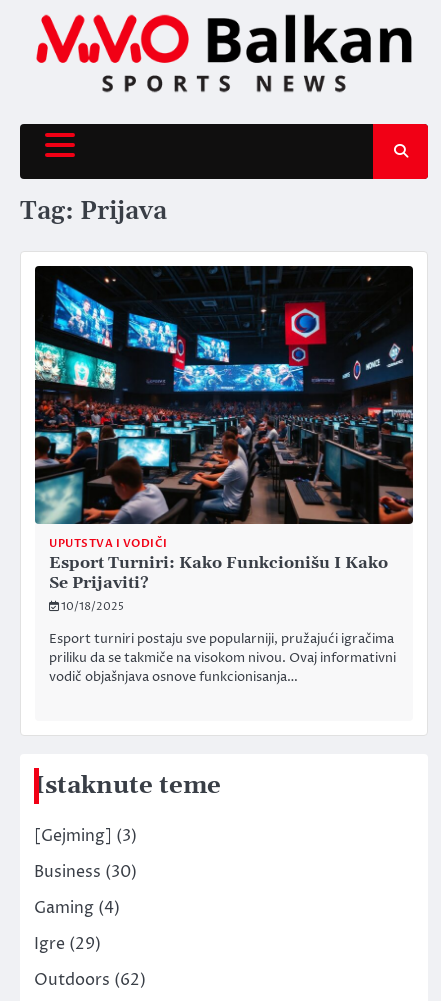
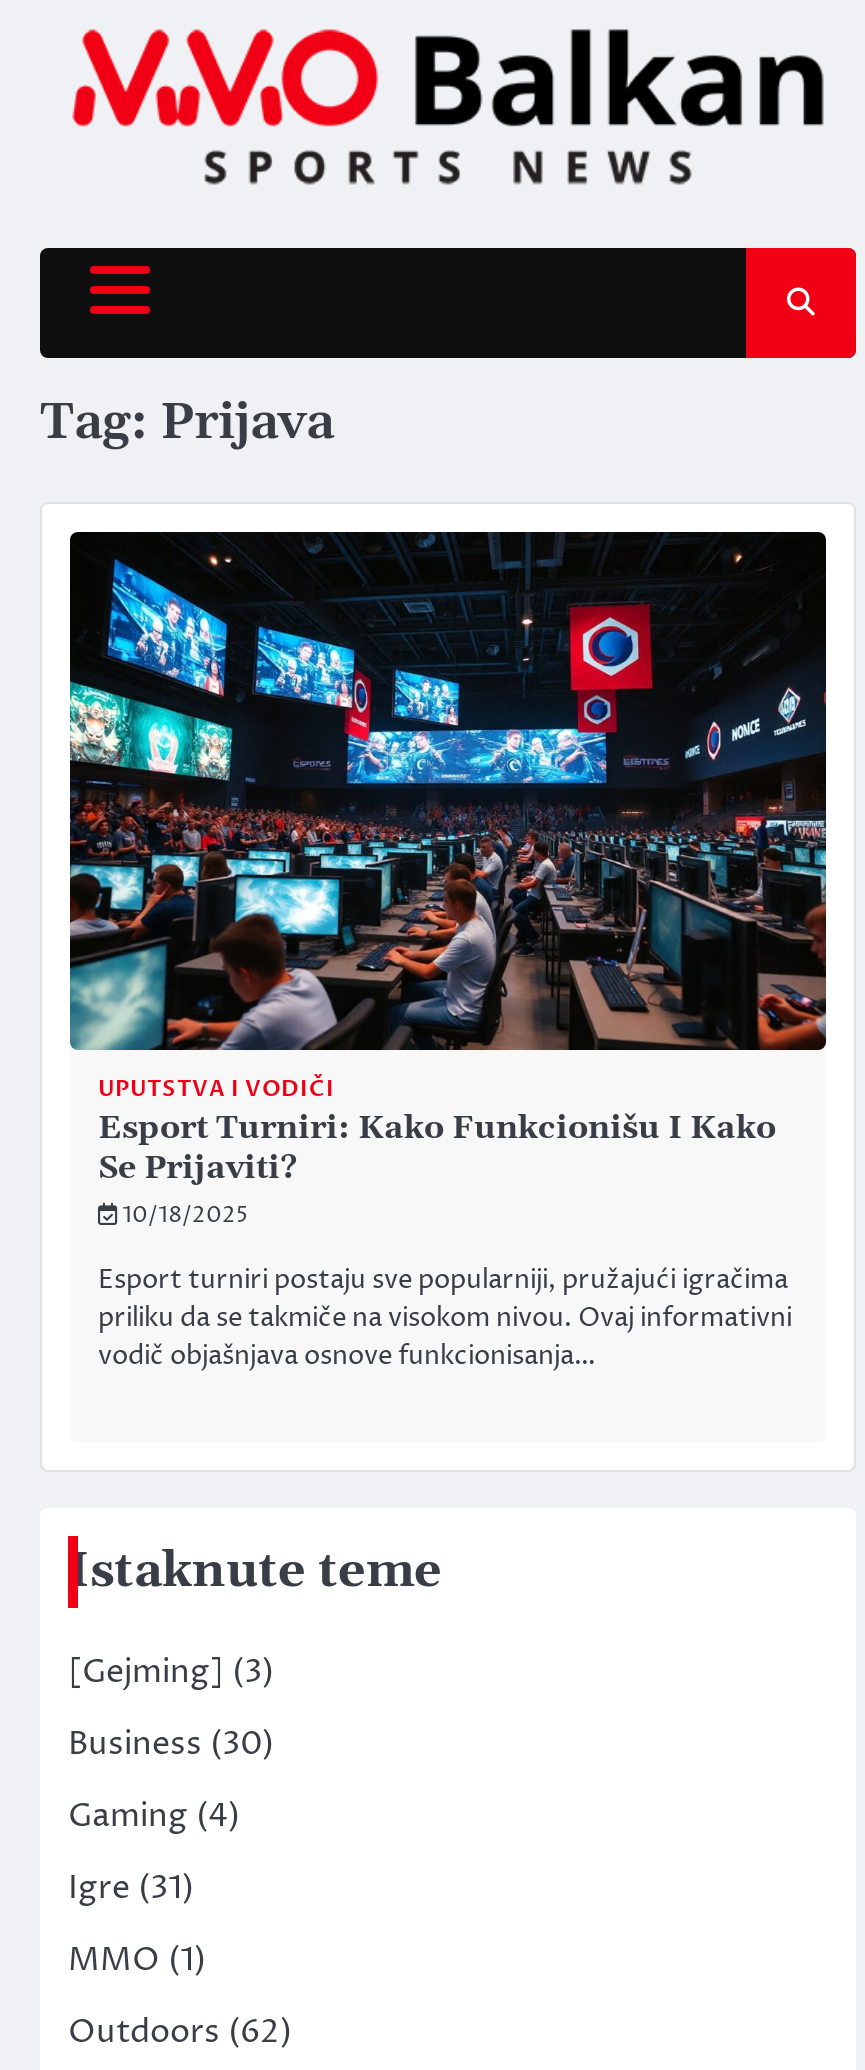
- Igre (29)
+ Igre (31)
+ MMO (1)
